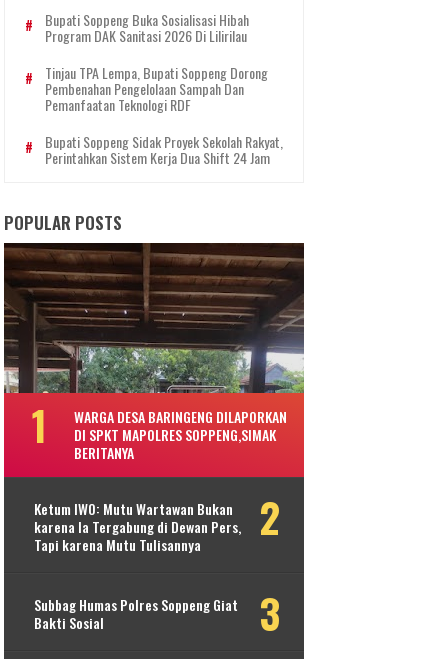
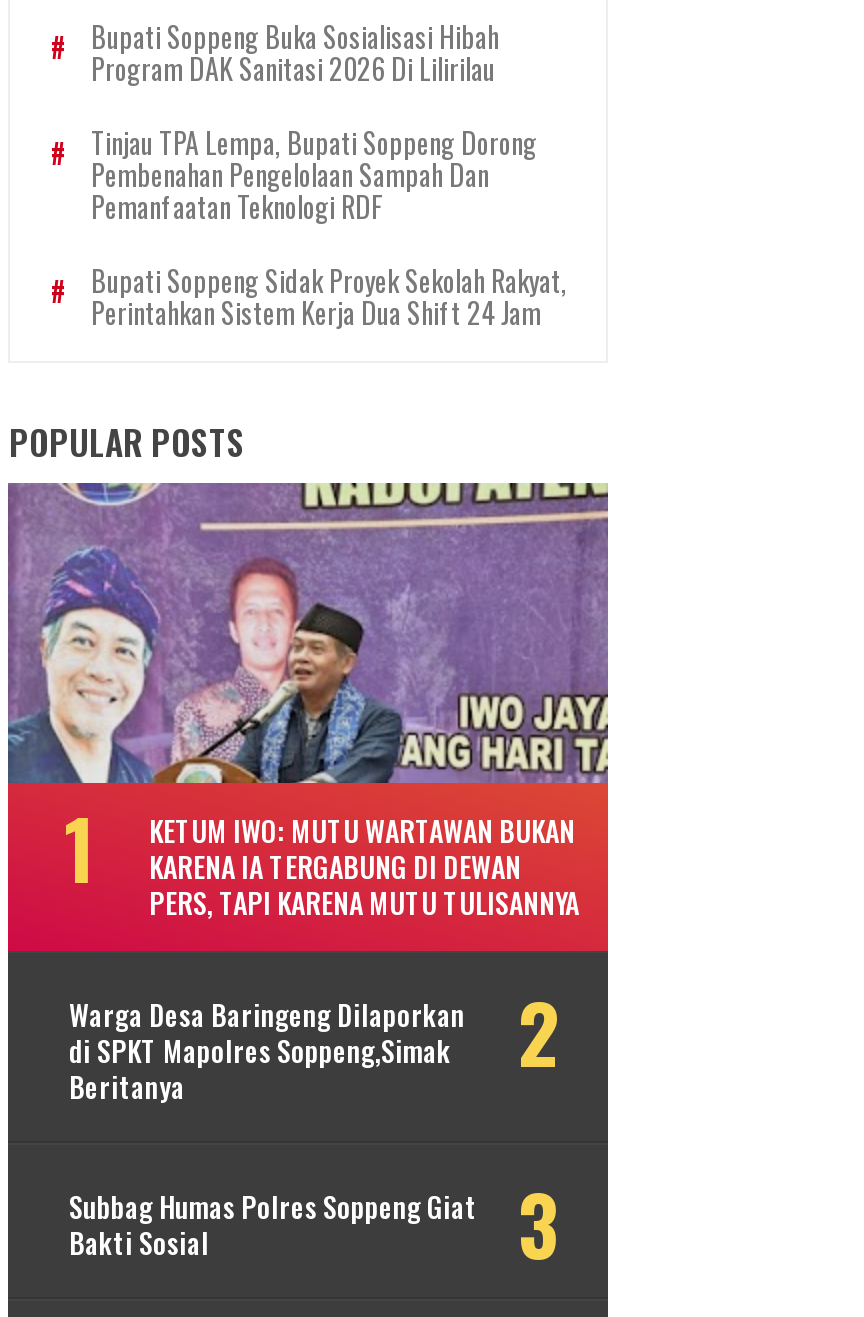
- [image]
- WARGA DESA BARINGENG DILAPORKAN
- DI SPKT MAPOLRES SOPPENG,SIMAK
- BERITANYA
+ [image]
+ KETUM IWO: MUTU WARTAWAN BUKAN
+ KARENA IA TERGABUNG DI DEWAN
+ PERS, TAPI KARENA MUTU TULISANNYA

- Ketum IWO: Mutu Wartawan Bukan
- karena Ia Tergabung di Dewan Pers,
- Tapi karena Mutu Tulisannya
+ Warga Desa Baringeng Dilaporkan
+ di SPKT Mapolres Soppeng,Simak
+ Beritanya
